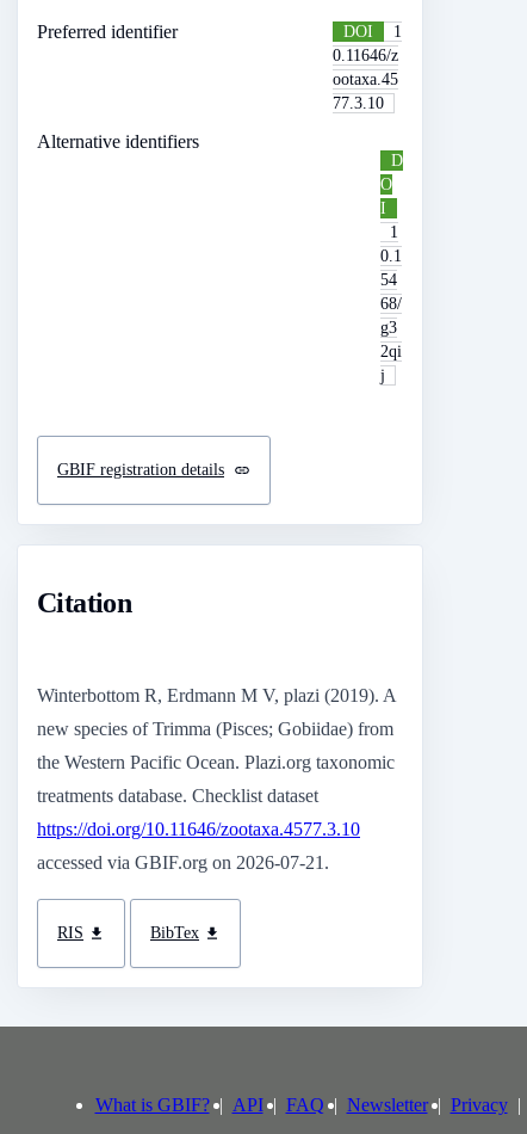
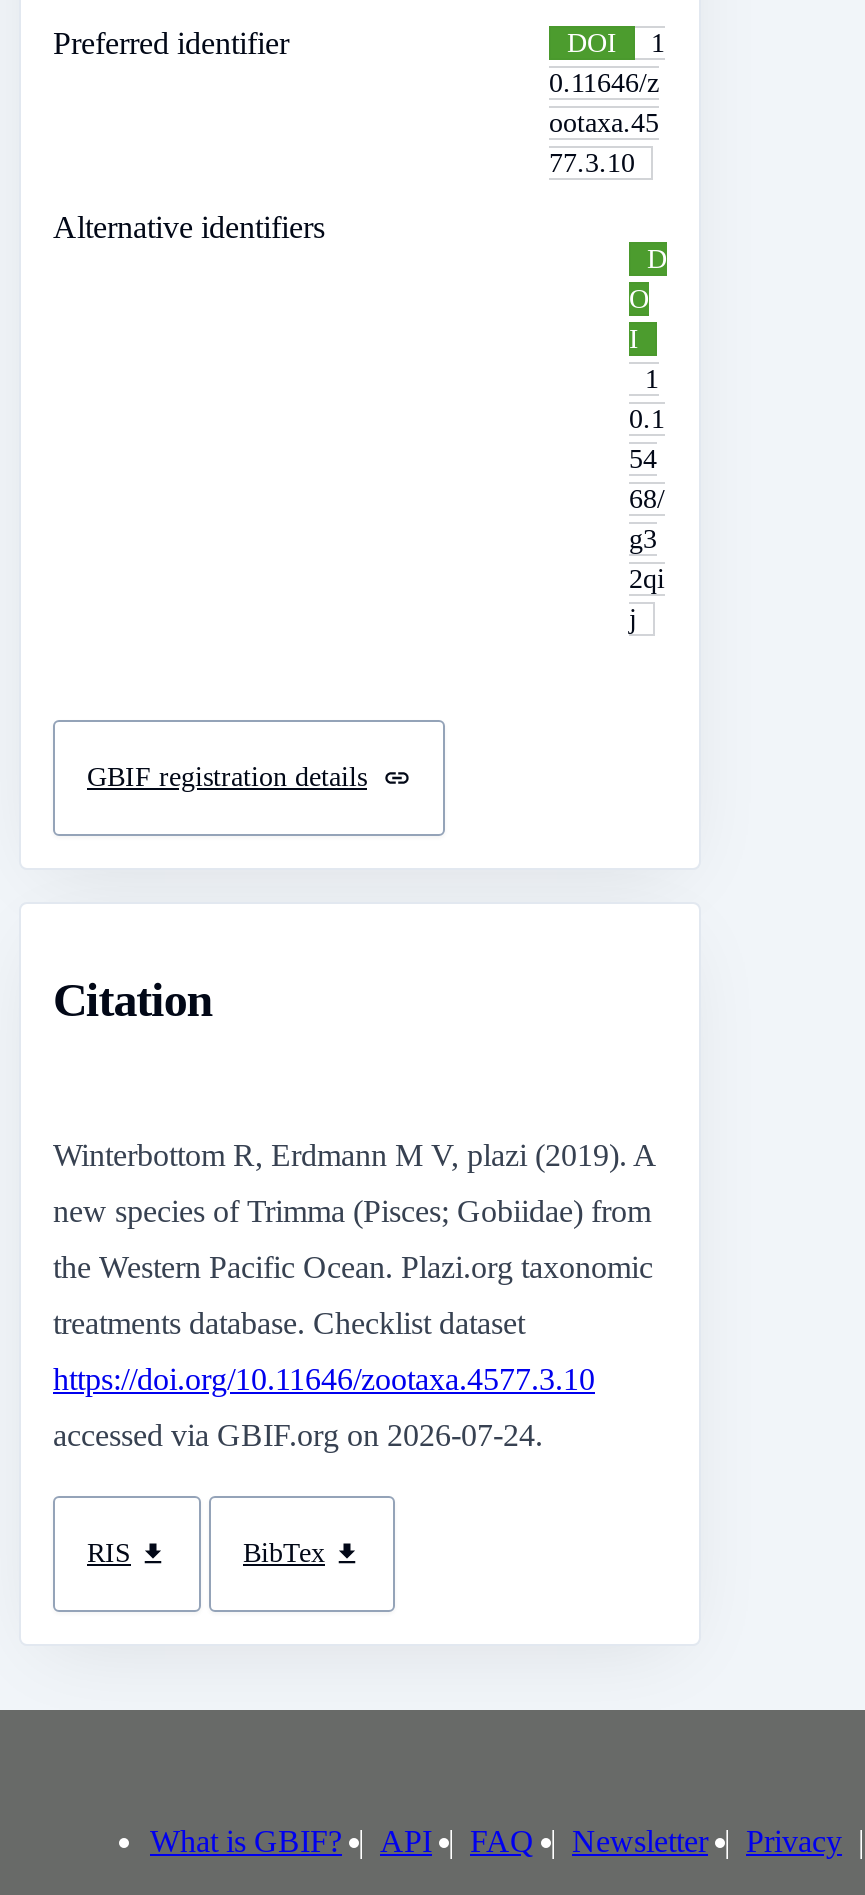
- accessed via GBIF.org on 2026-07-21.
+ accessed via GBIF.org on 2026-07-24.
